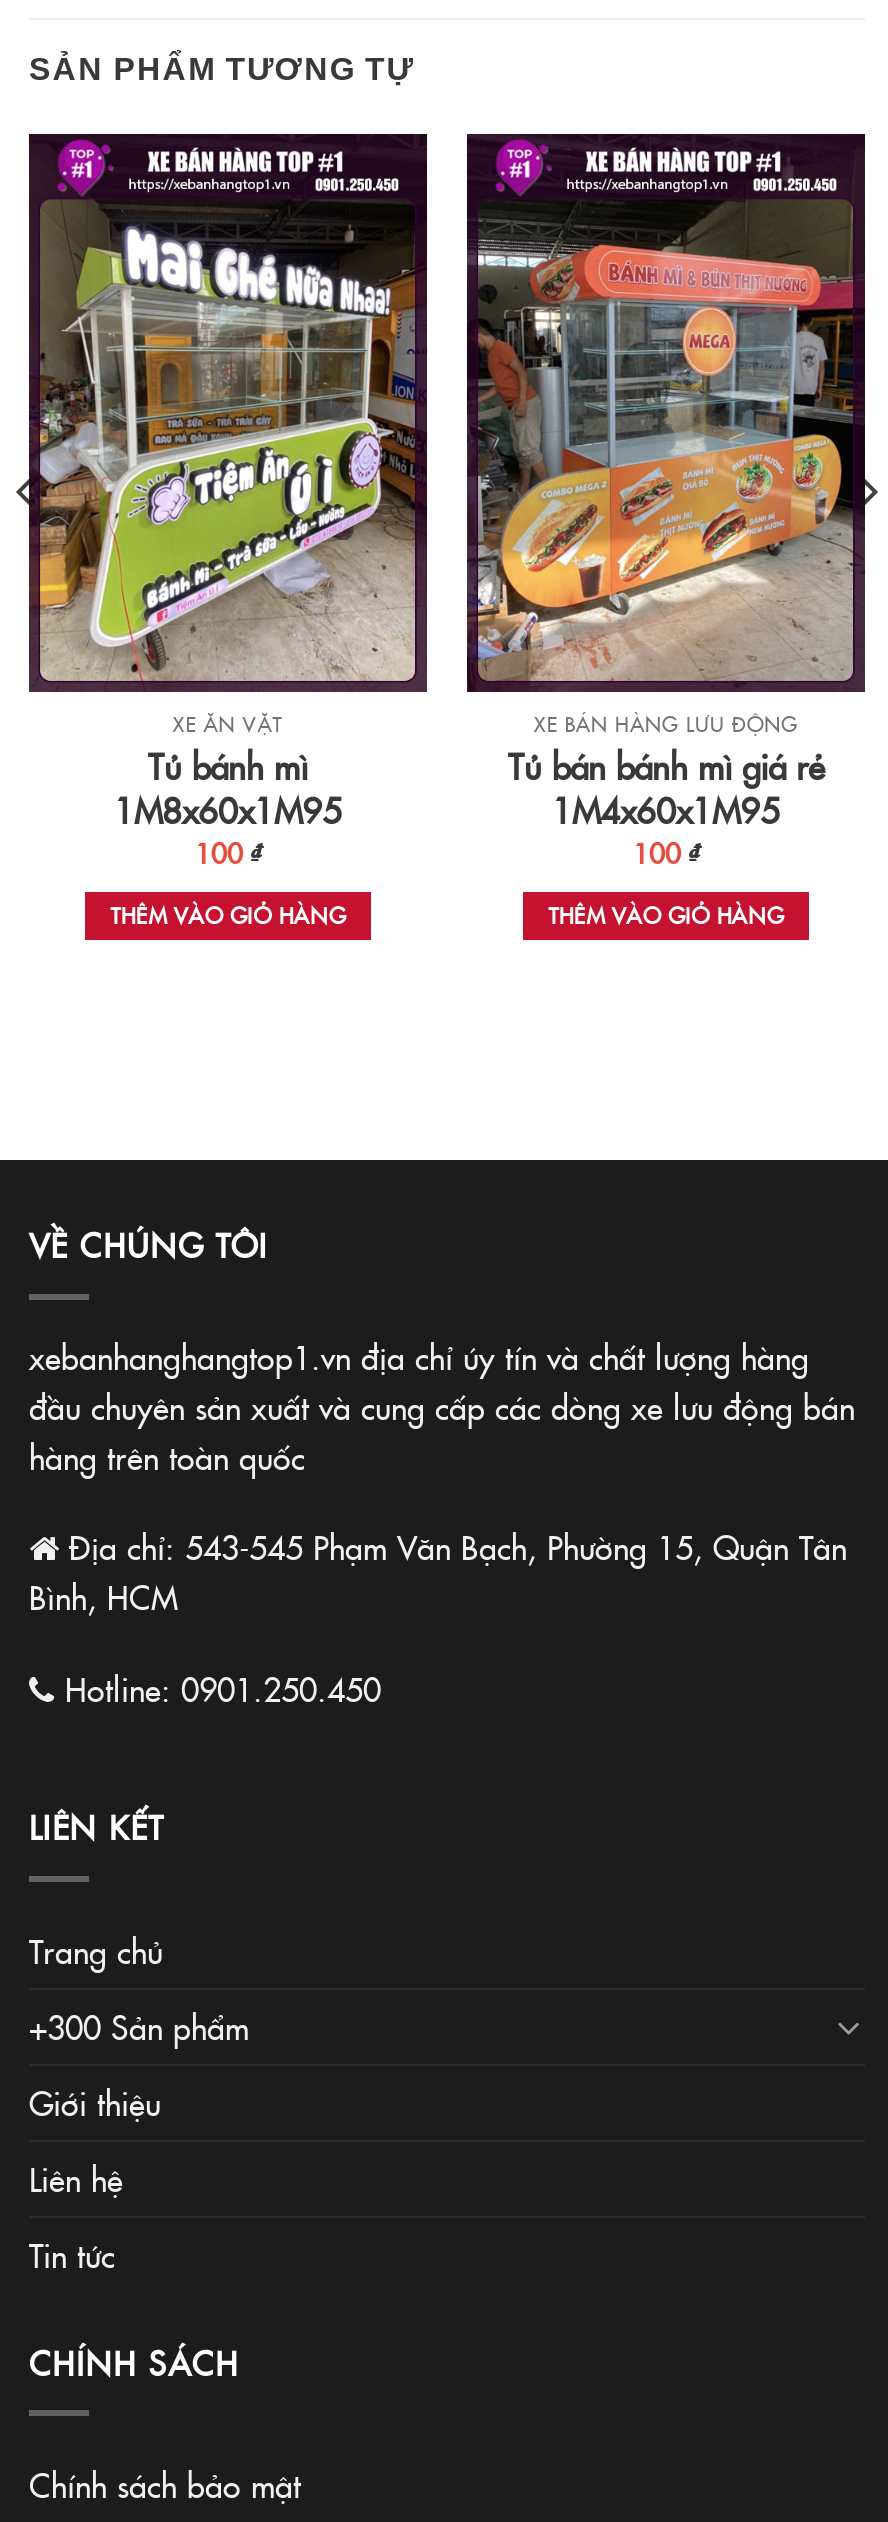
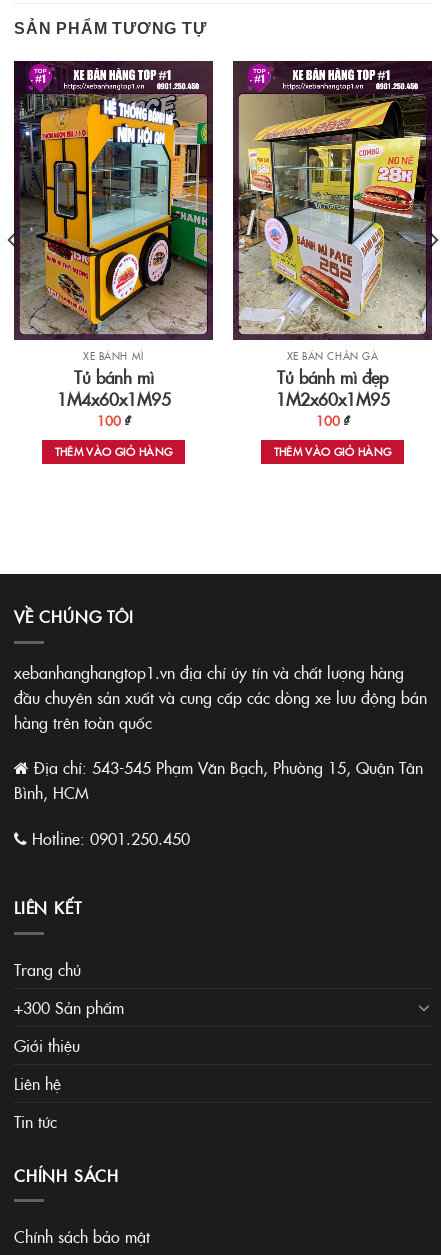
- [image]
- XE ĂN VẶT
+ [image]
+ XE BÁNH MÌ

- [image]
- XE BÁN HÀNG LƯU ĐỘNG
- Tủ bán bánh mì giá rẻ
- 1M4x60x1M95
+ [image]
+ XE BÁN CHÂN GÀ
+ Tủ bánh mì đẹp
+ 1M2x60x1M95

- 1M8x60x1M95
+ 1M4x60x1M95
